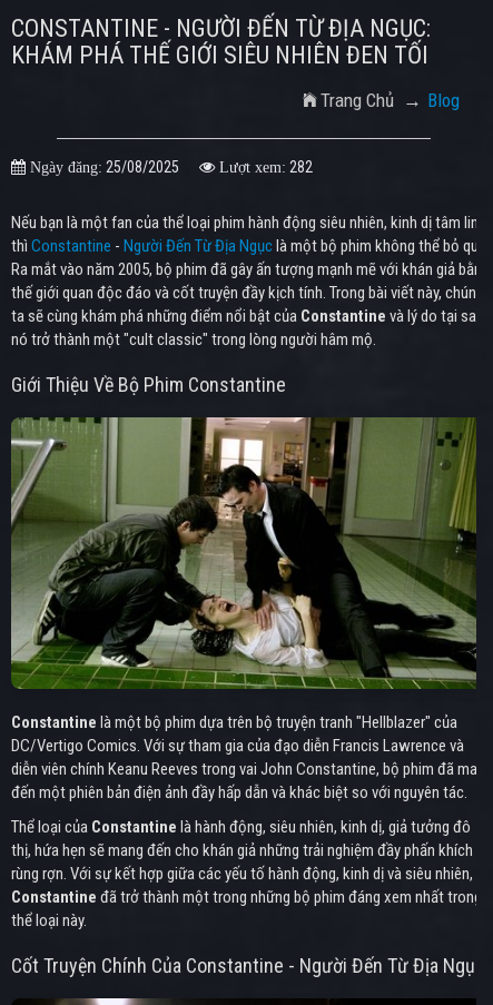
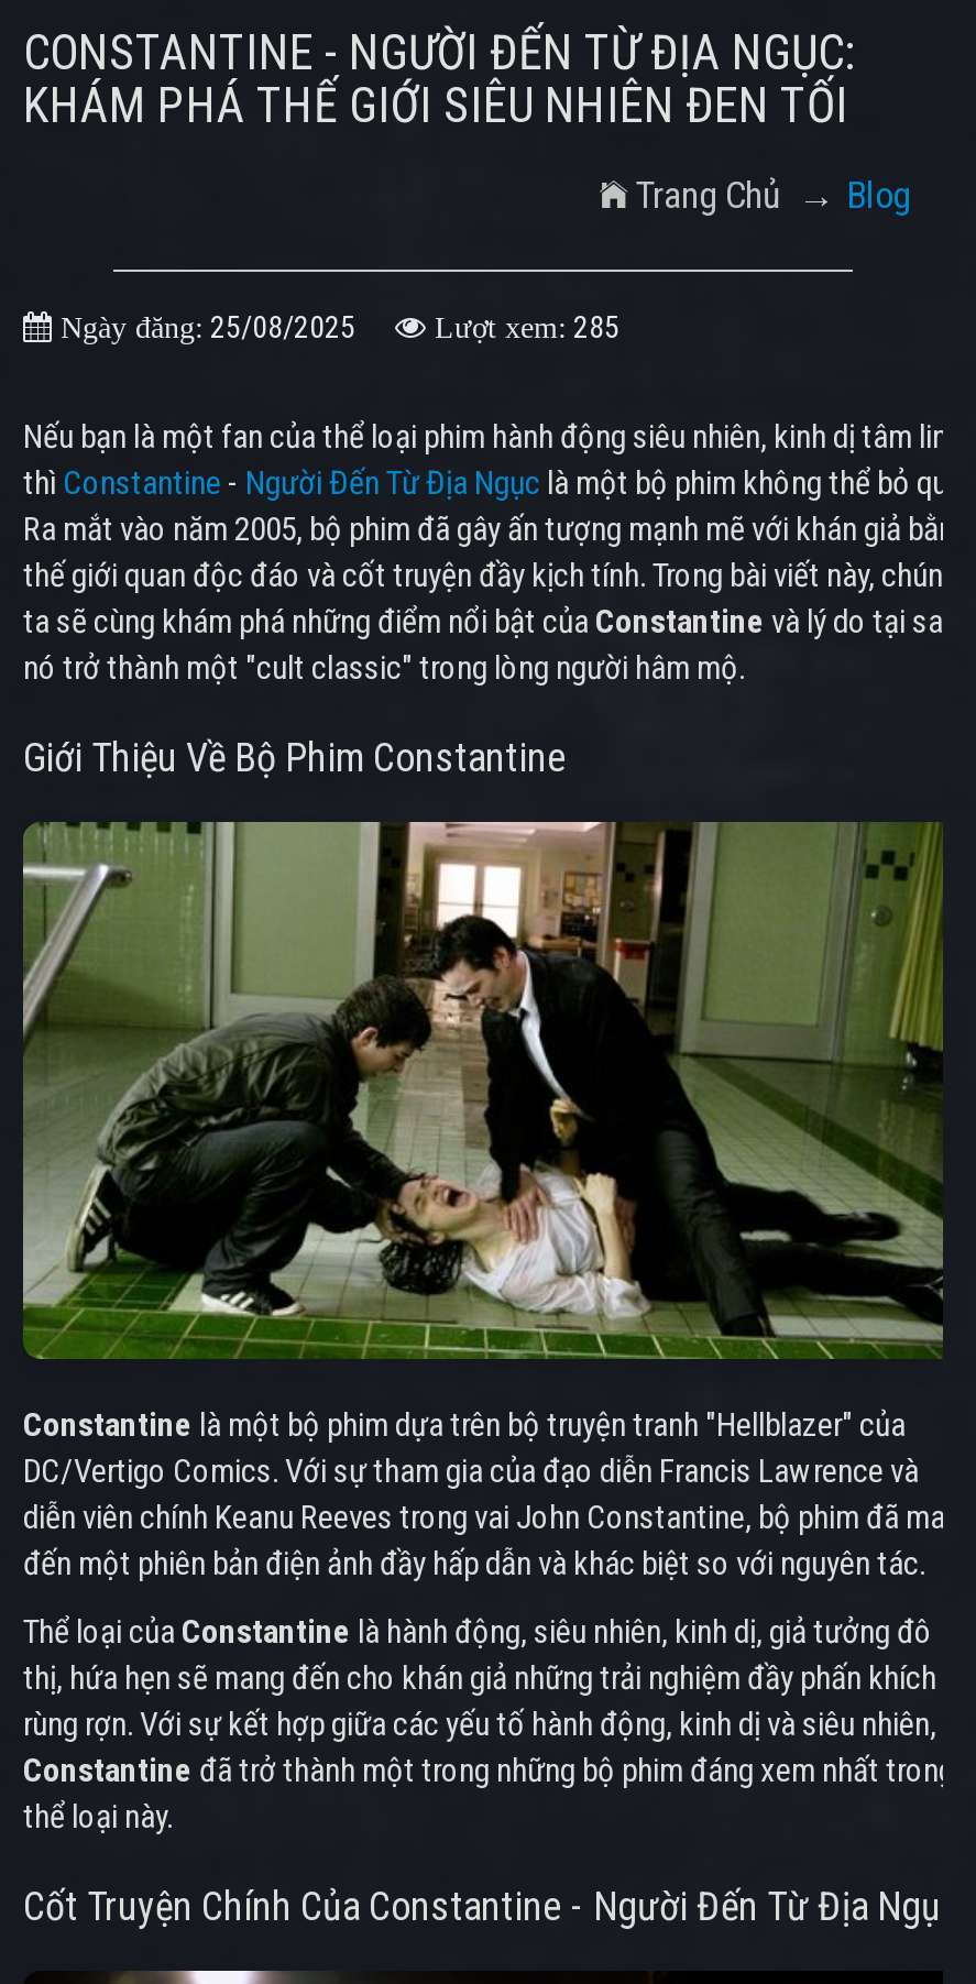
- Ngày đăng: 25/08/2025 Lượt xem: 282
+ Ngày đăng: 25/08/2025 Lượt xem: 285
